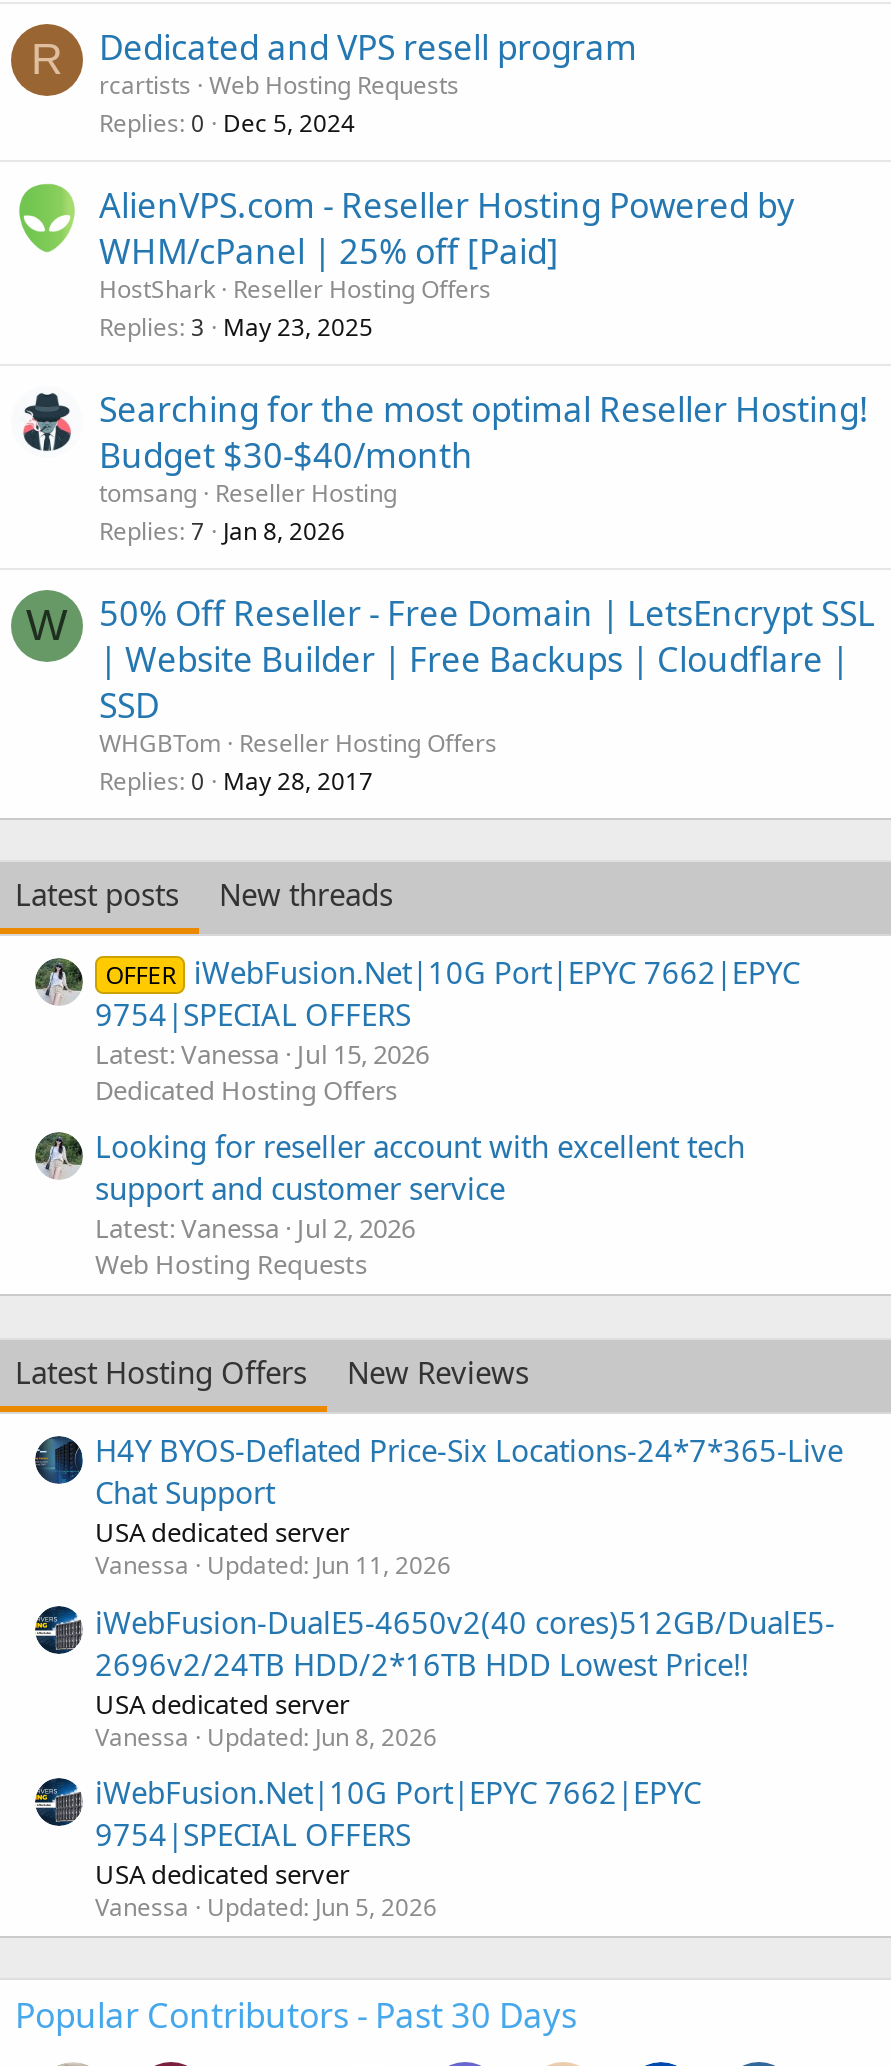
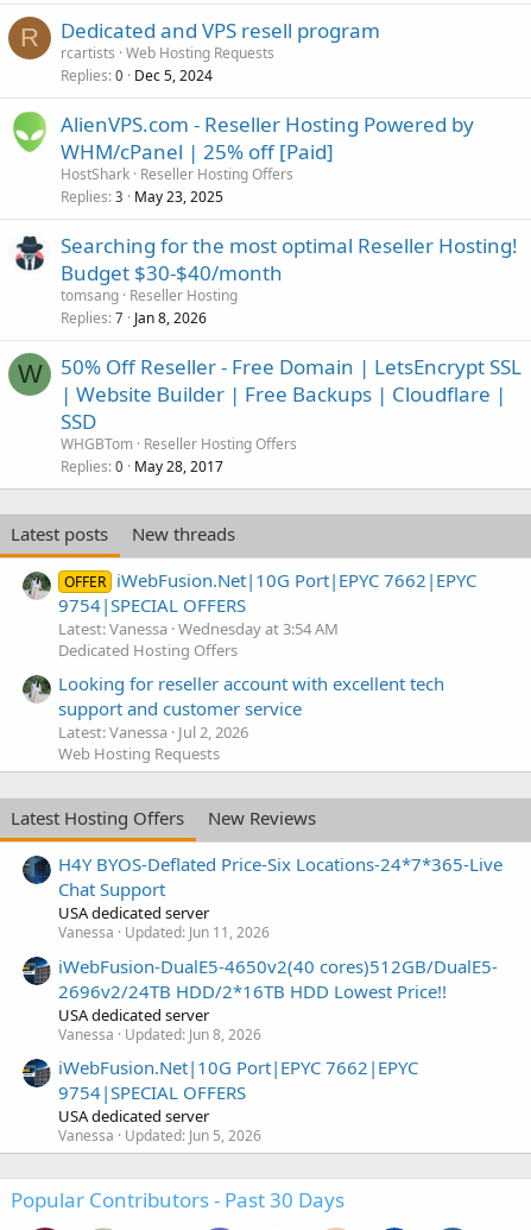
- Latest: Vanessa Jul 15, 2026
+ Latest: Vanessa Wednesday at 3:54 AM
